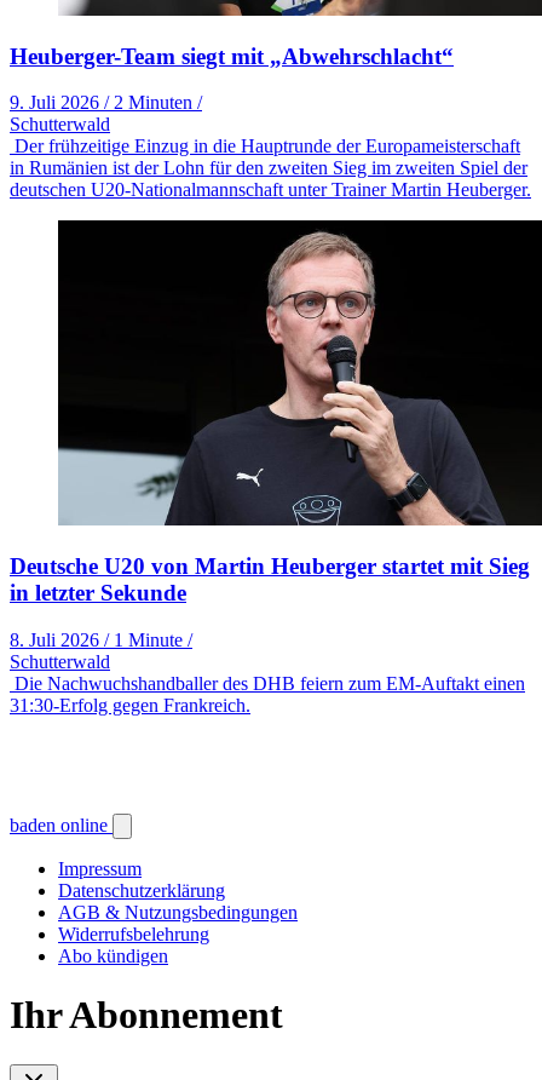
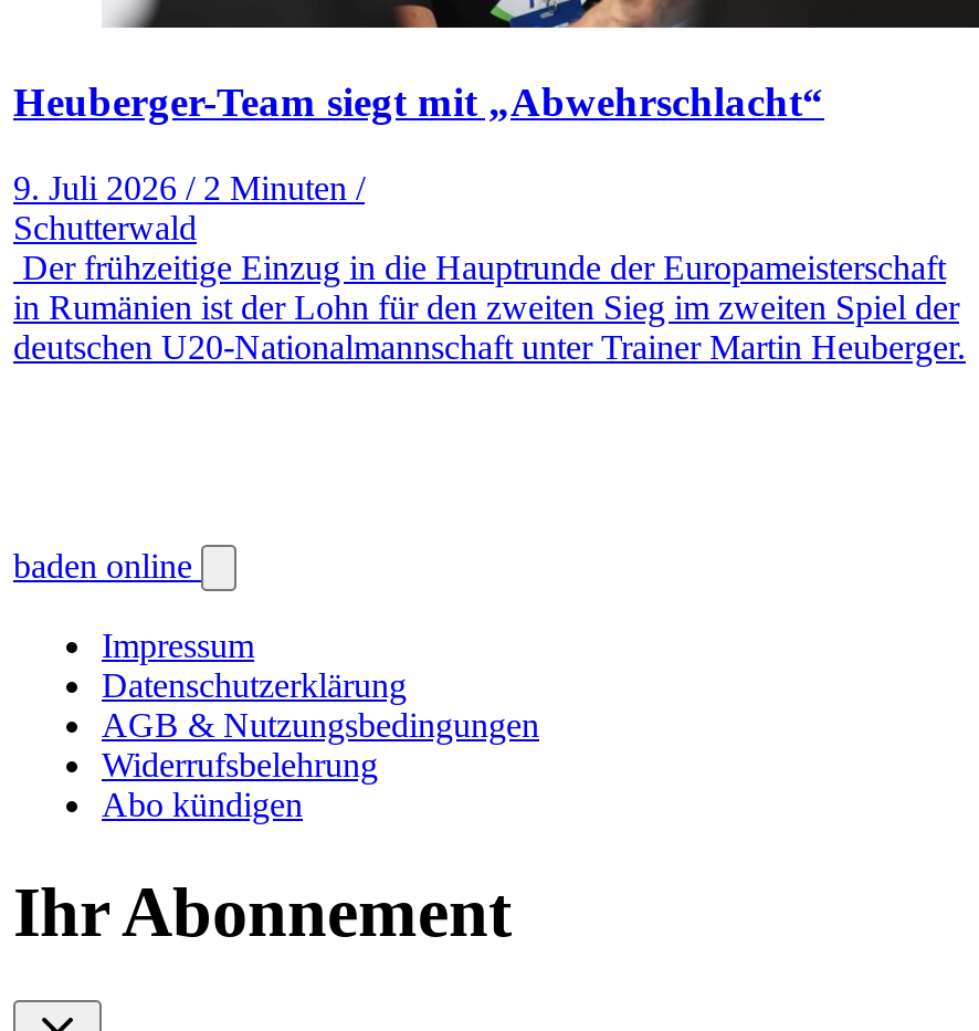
- [image]
- Deutsche U20 von Martin Heuberger startet mit Sieg
- in letzter Sekunde
- 8. Juli 2026 / 1 Minute /
- Schutterwald
- Die Nachwuchshandballer des DHB feiern zum EM-Auftakt einen
- 31:30-Erfolg gegen Frankreich.
